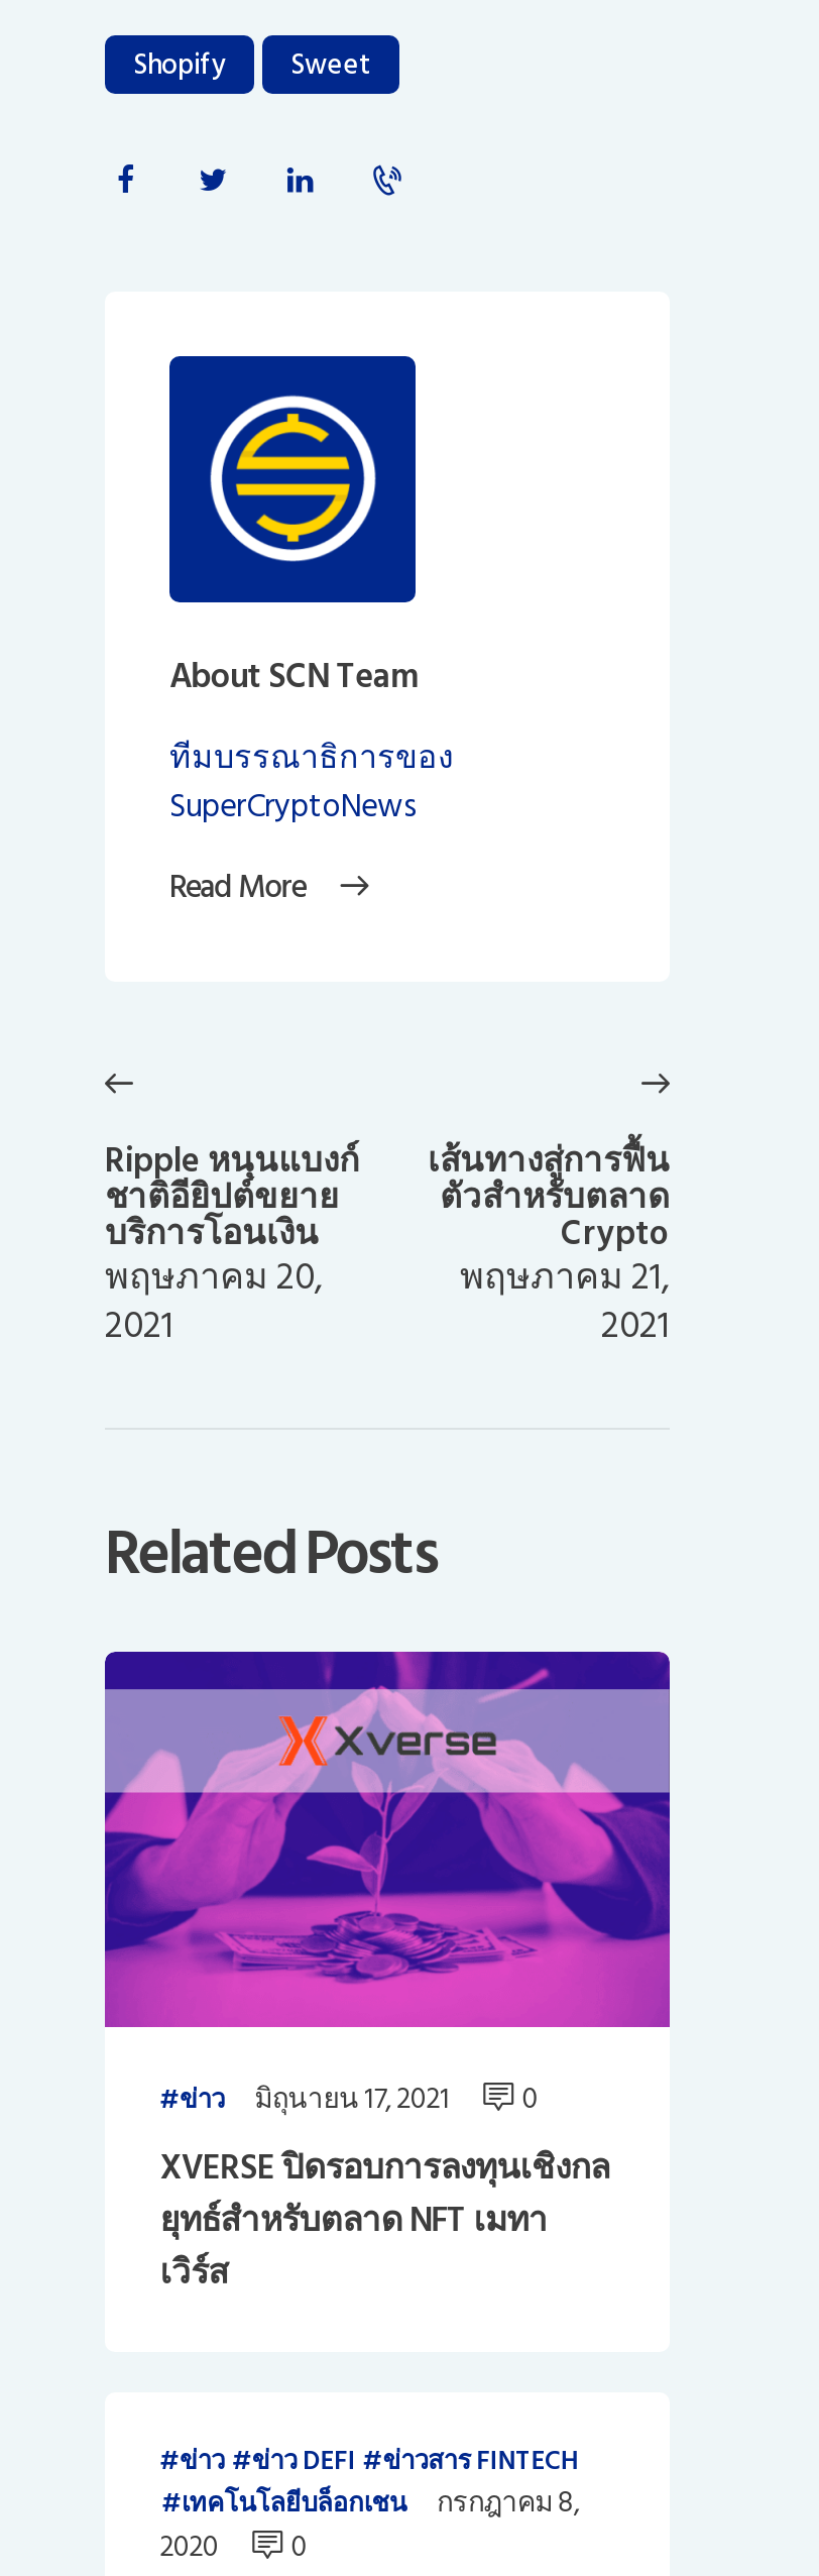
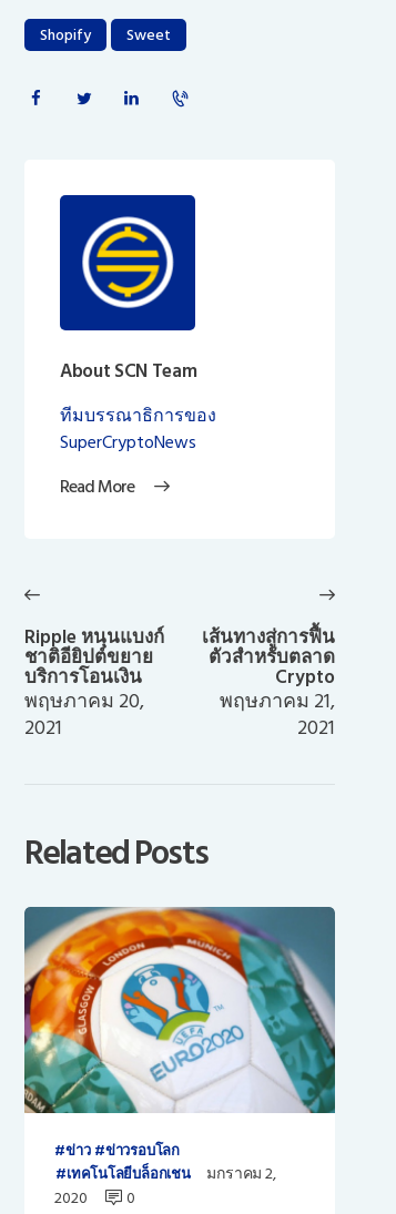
- [image]
- มิถุนายน 17, 2021
- 0
- XVERSE ปิดรอบการลงทุนเชิงกล
- ยุทธ์สำหรับตลาด NFT เมทา
- เวิร์ส
- ข่าว
- ข่าว DEFI
- ข่าวสาร FINTECH
+ [image]
+ ข่าวรอบโลก

- กรกฎาคม 8,
+ มกราคม 2,
